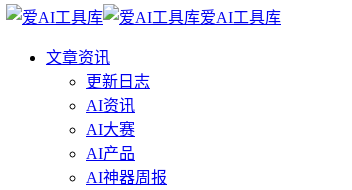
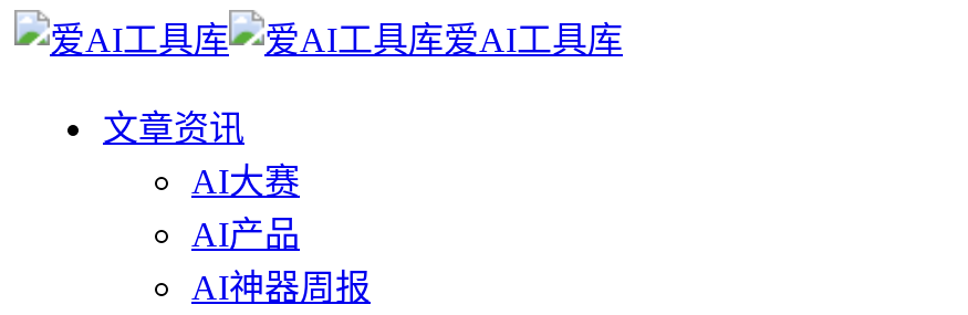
- 更新日志
- AI资讯
